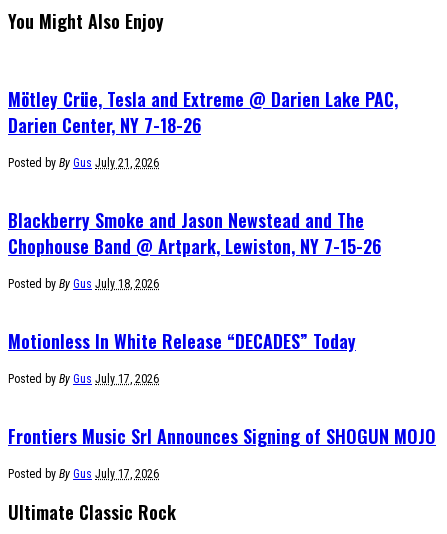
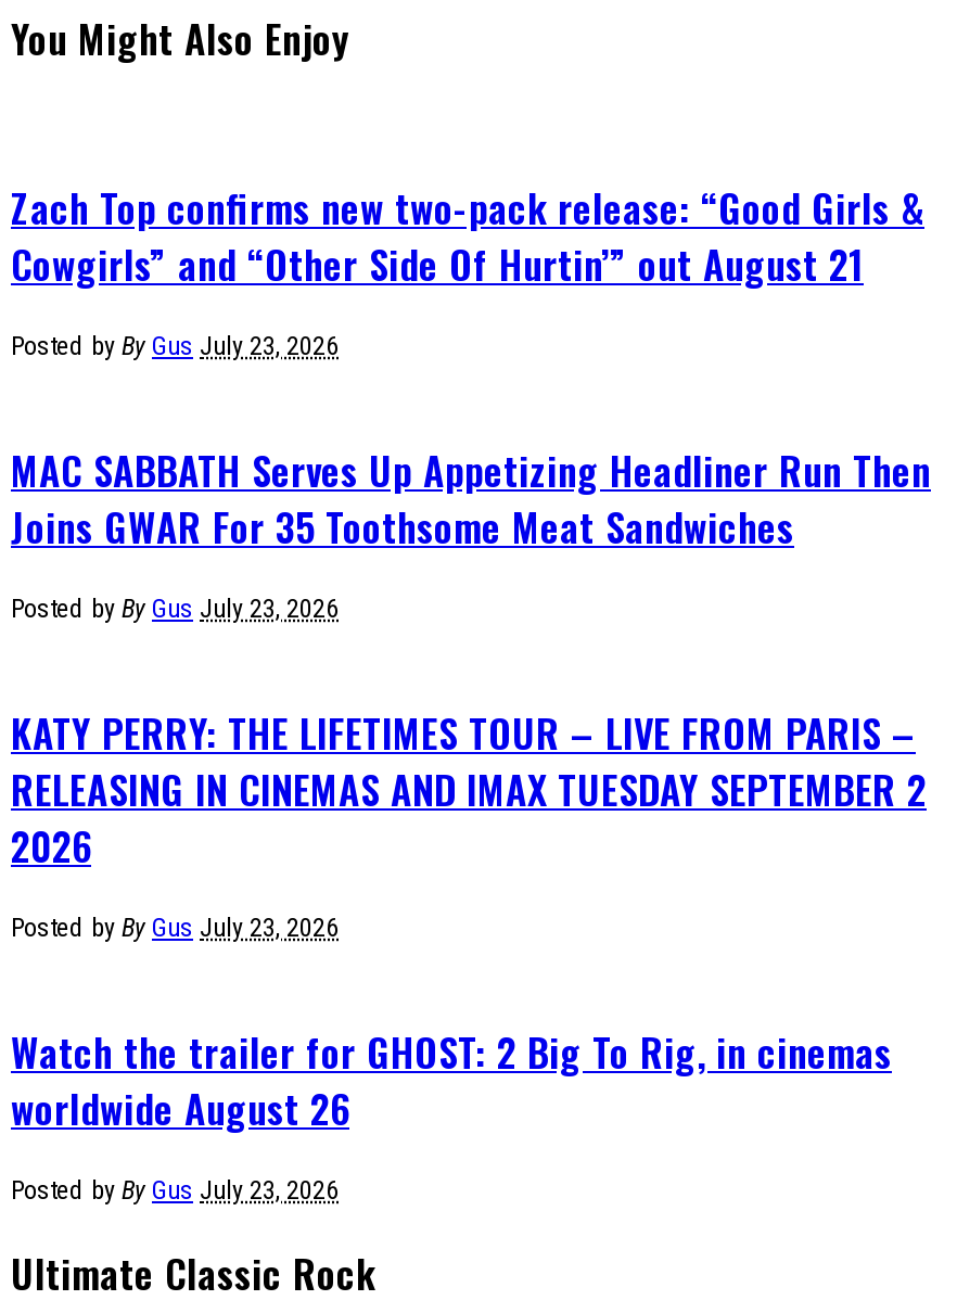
- Mötley Crüe, Tesla and Extreme @ Darien Lake PAC,
- Darien Center, NY 7-18-26
+ Zach Top confirms new two-pack release: “Good Girls &
+ Cowgirls” and “Other Side Of Hurtin’” out August 21

- Posted by By Gus July 21, 2026
+ Posted by By Gus July 23, 2026

- Blackberry Smoke and Jason Newstead and The
- Chophouse Band @ Artpark, Lewiston, NY 7-15-26
+ MAC SABBATH Serves Up Appetizing Headliner Run Then
+ Joins GWAR For 35 Toothsome Meat Sandwiches

- Posted by By Gus July 18, 2026
+ Posted by By Gus July 23, 2026

- Motionless In White Release “DECADES” Today
+ KATY PERRY: THE LIFETIMES TOUR – LIVE FROM PARIS –
+ RELEASING IN CINEMAS AND IMAX TUESDAY SEPTEMBER 2
+ 2026

- Posted by By Gus July 17, 2026
+ Posted by By Gus July 23, 2026

- Frontiers Music Srl Announces Signing of SHOGUN MOJO
+ Watch the trailer for GHOST: 2 Big To Rig, in cinemas
+ worldwide August 26

- Posted by By Gus July 17, 2026
+ Posted by By Gus July 23, 2026
